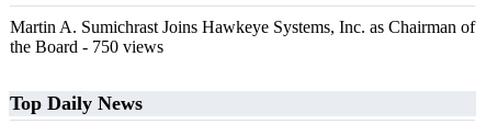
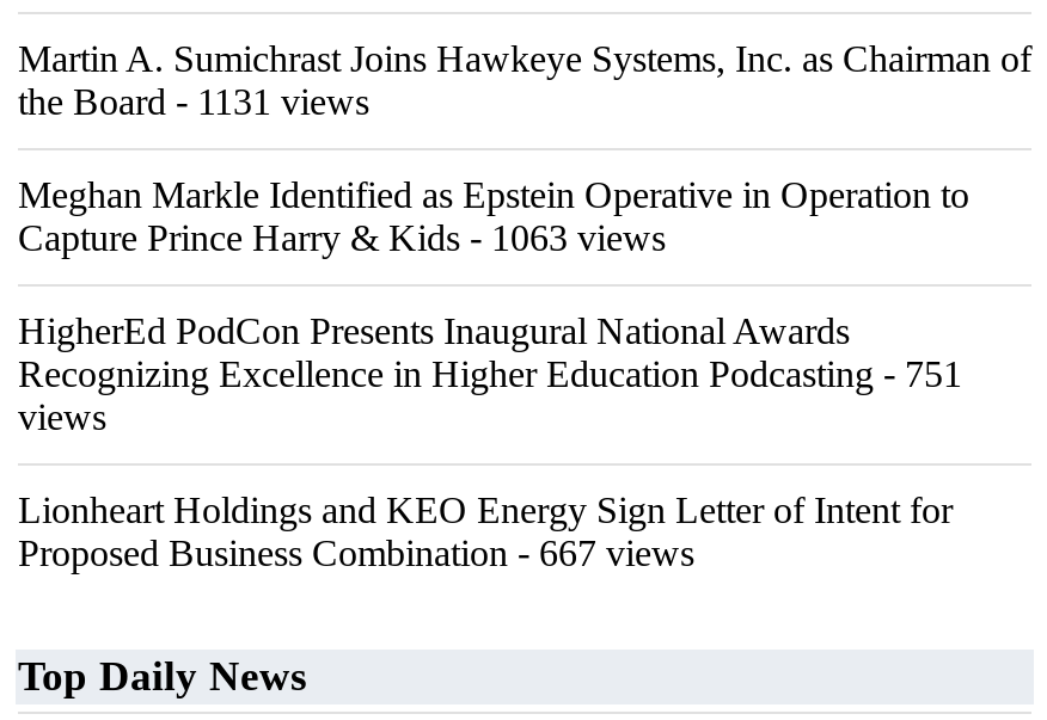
- the Board - 750 views
+ the Board - 1131 views
+ Meghan Markle Identified as Epstein Operative in Operation to
+ Capture Prince Harry & Kids - 1063 views
+ HigherEd PodCon Presents Inaugural National Awards
+ Recognizing Excellence in Higher Education Podcasting - 751
+ views
+ Lionheart Holdings and KEO Energy Sign Letter of Intent for
+ Proposed Business Combination - 667 views
